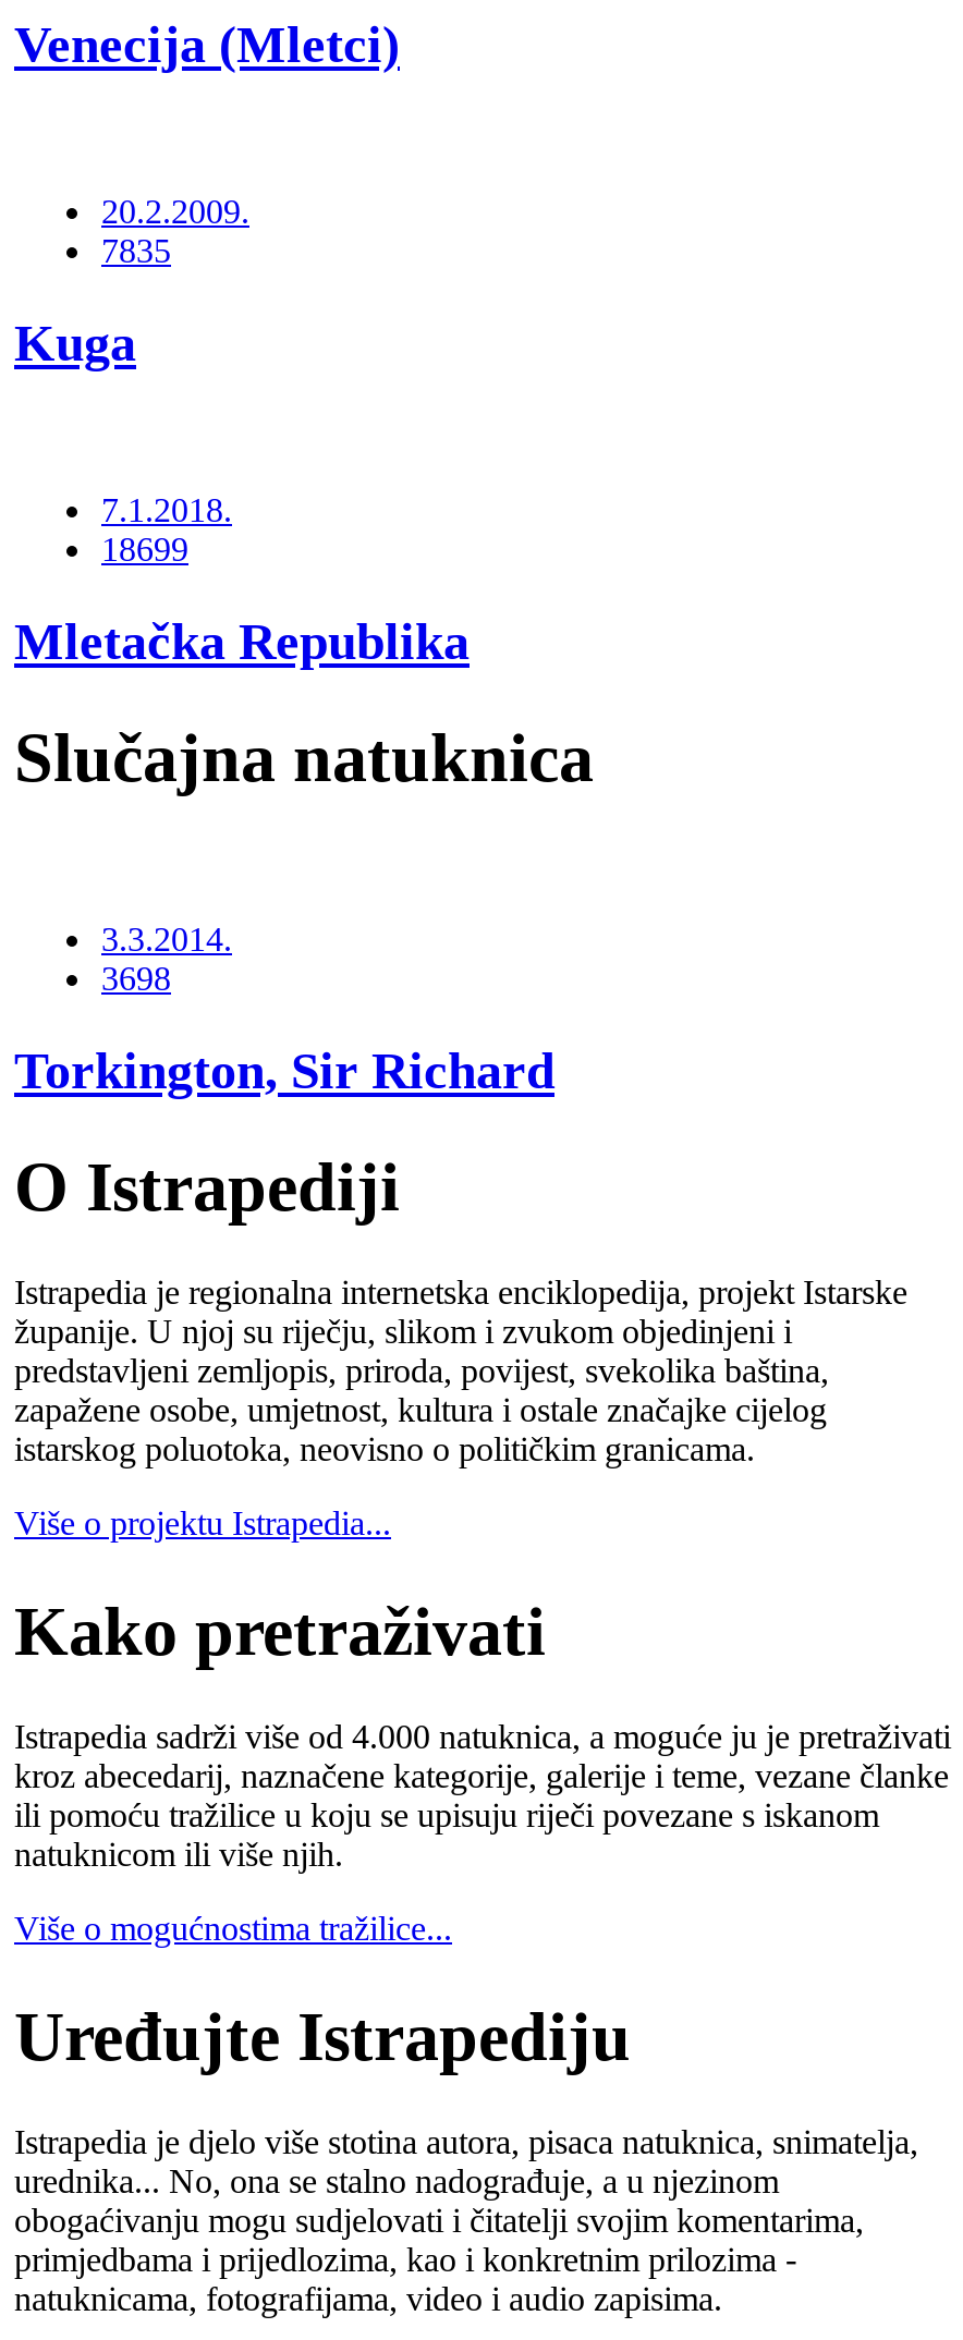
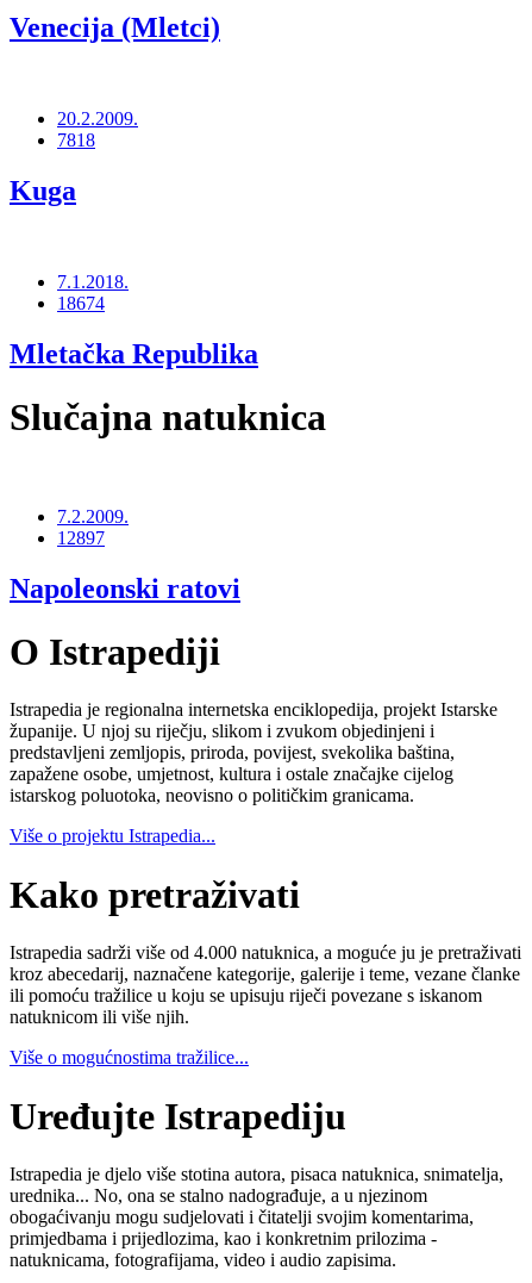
- 7835
+ 7818

- 18699
+ 18674

- 3.3.2014.
- 3698
+ 7.2.2009.
+ 12897

- Torkington, Sir Richard
+ Napoleonski ratovi
